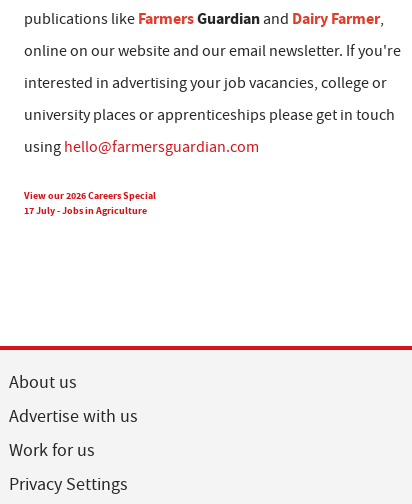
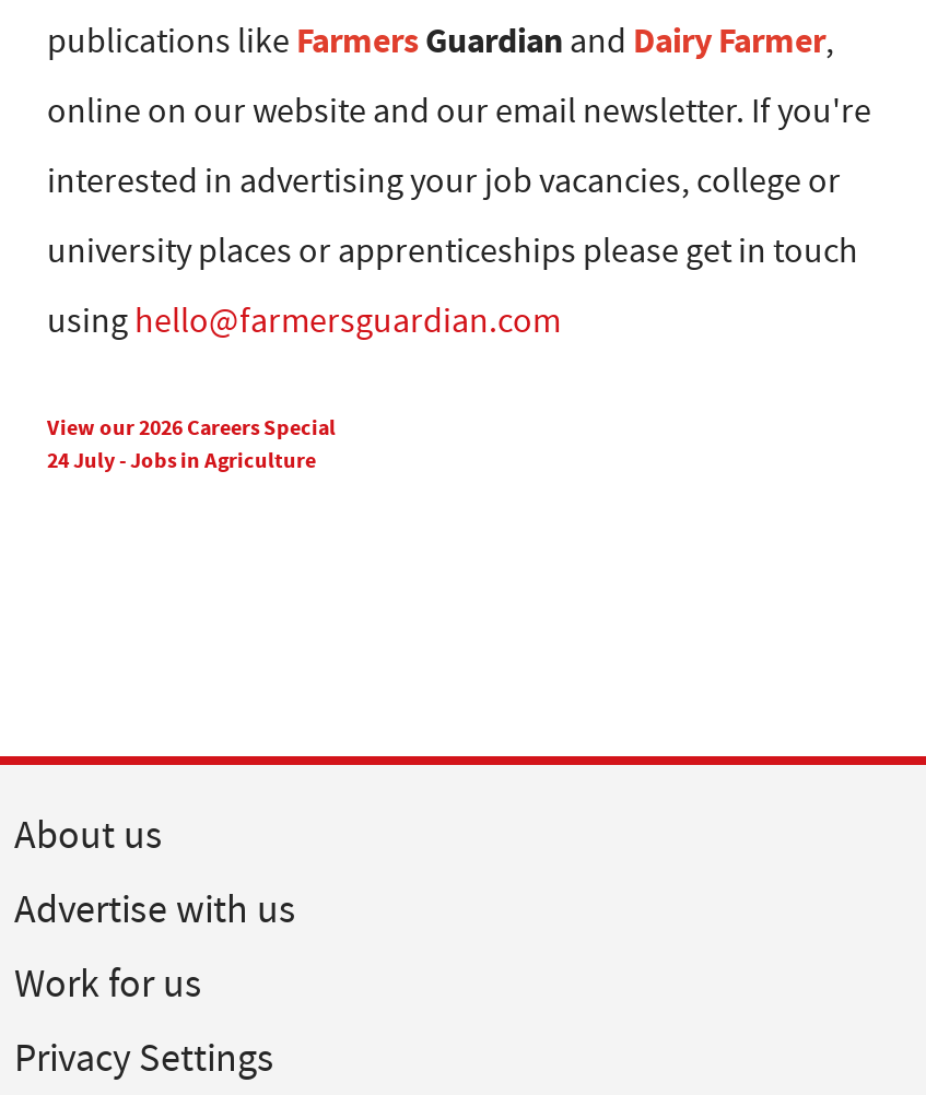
- 17 July - Jobs in Agriculture
+ 24 July - Jobs in Agriculture
